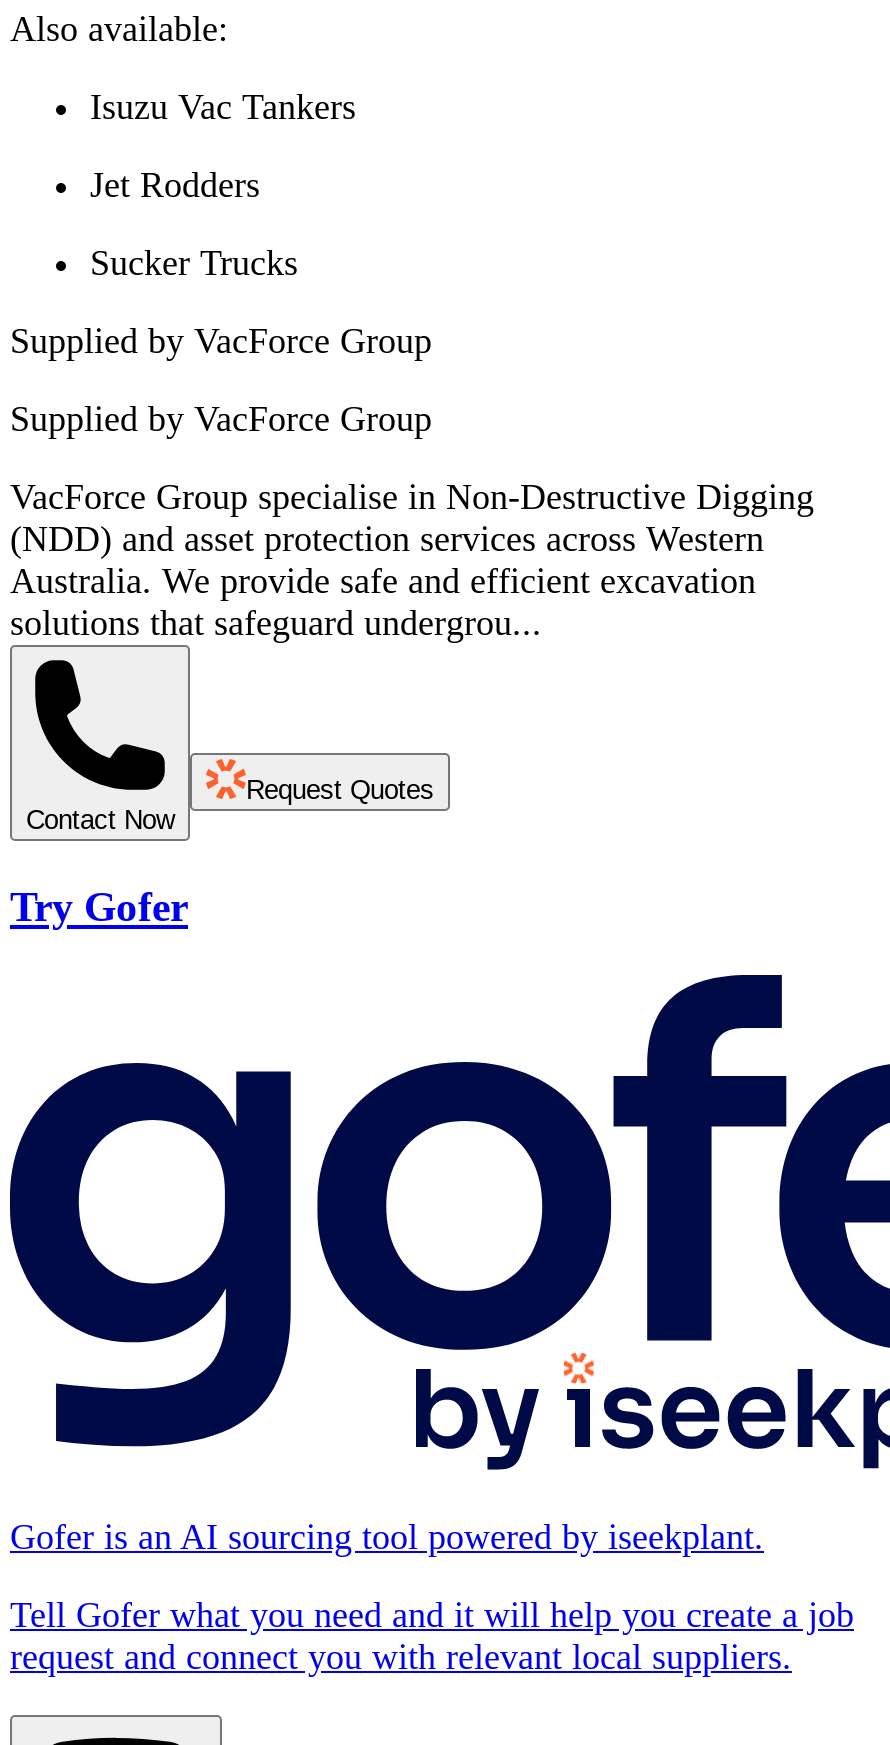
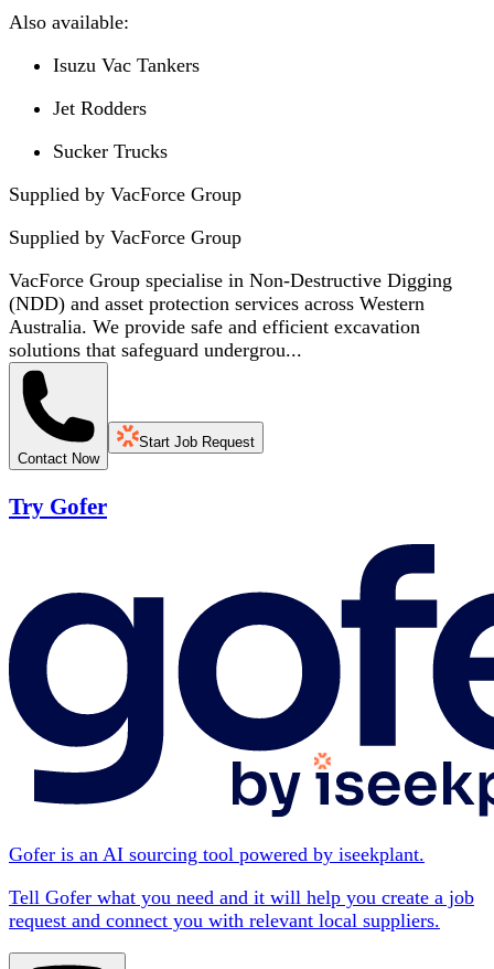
- Request Quotes
+ Start Job Request
